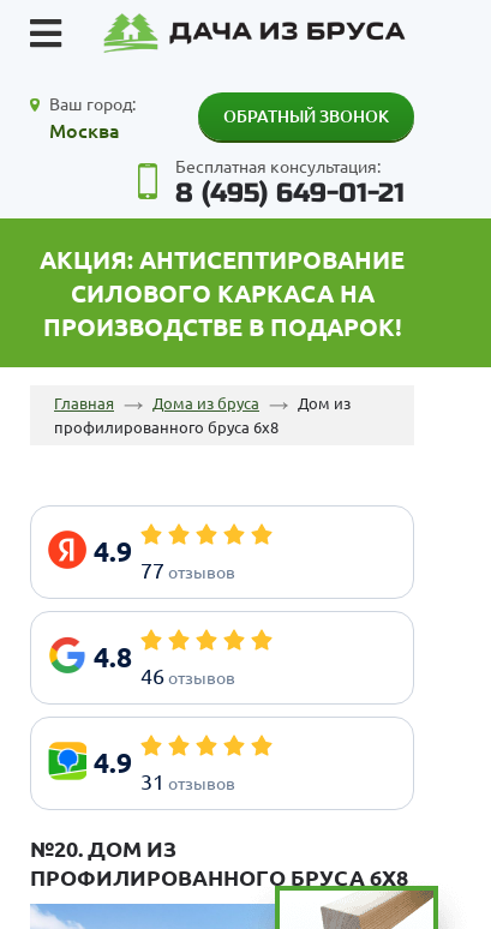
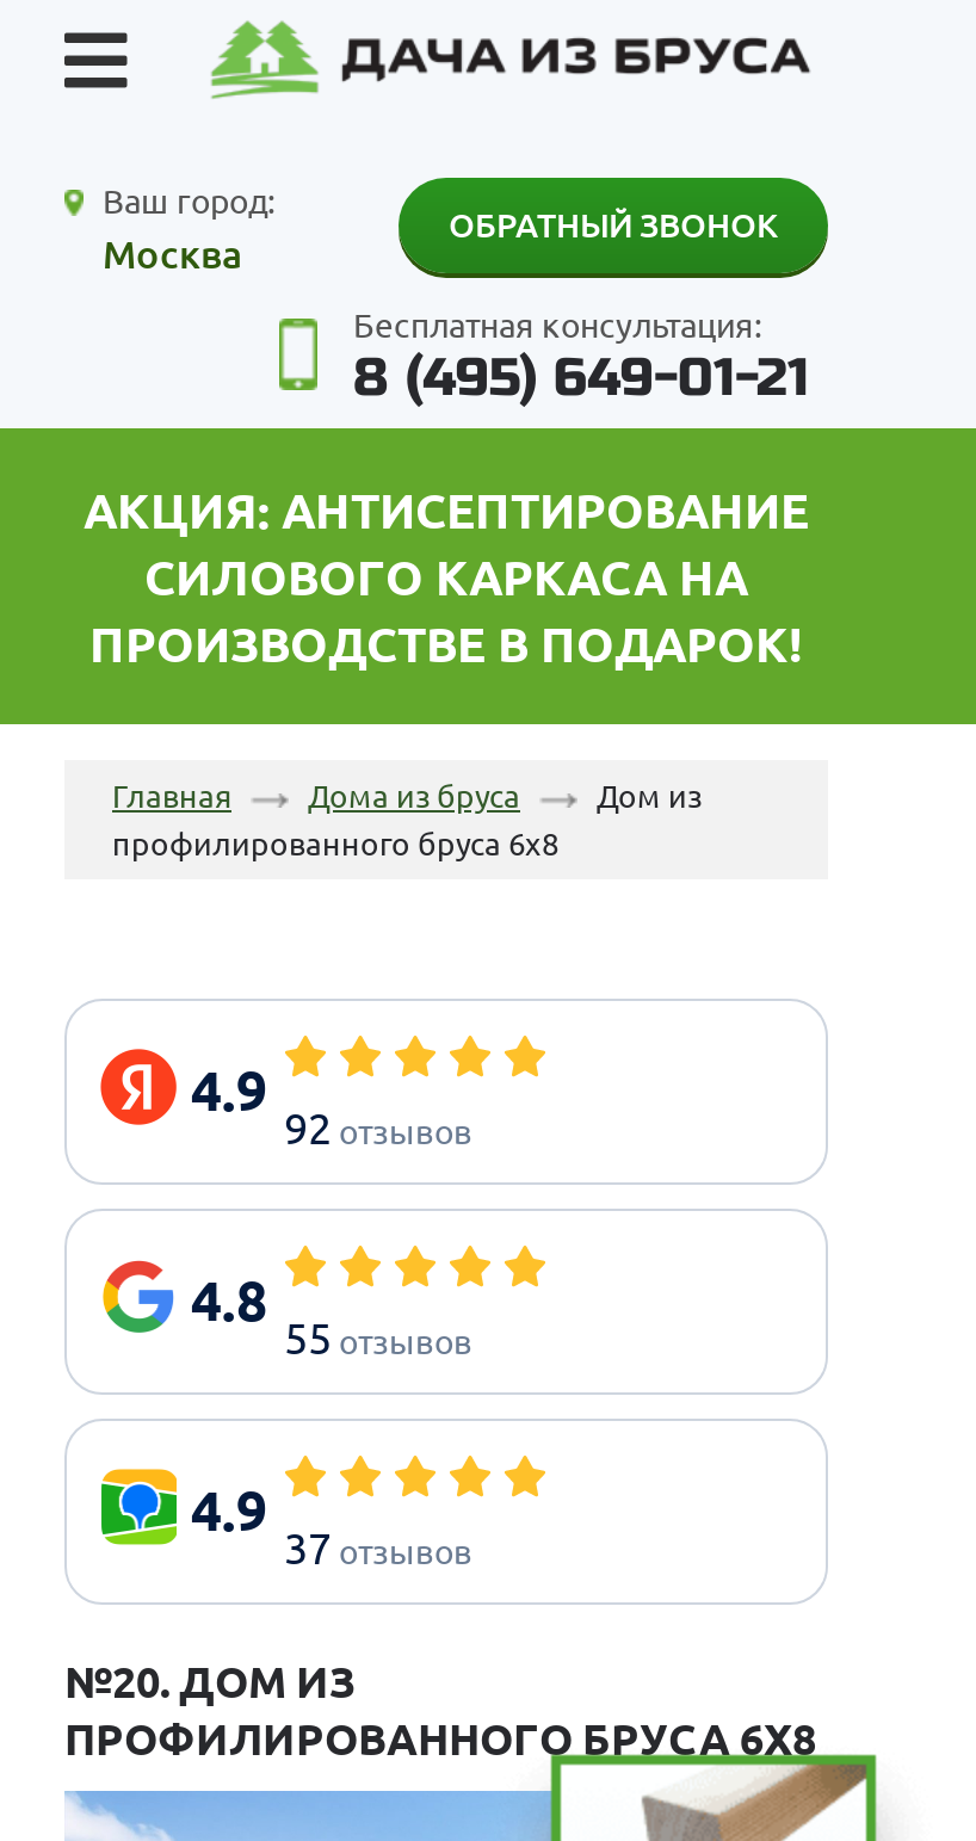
- 77 отзывов
+ 92 отзывов

- 46 отзывов
+ 55 отзывов

- 31 отзывов
+ 37 отзывов
